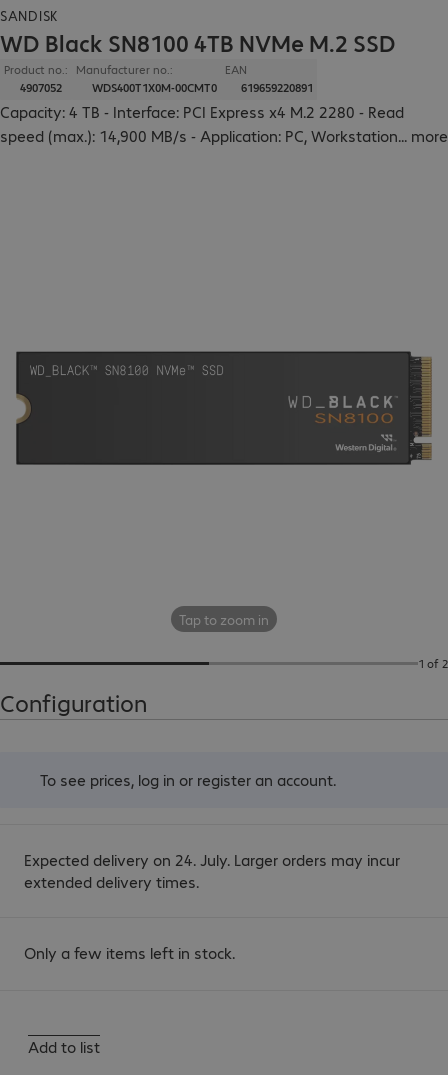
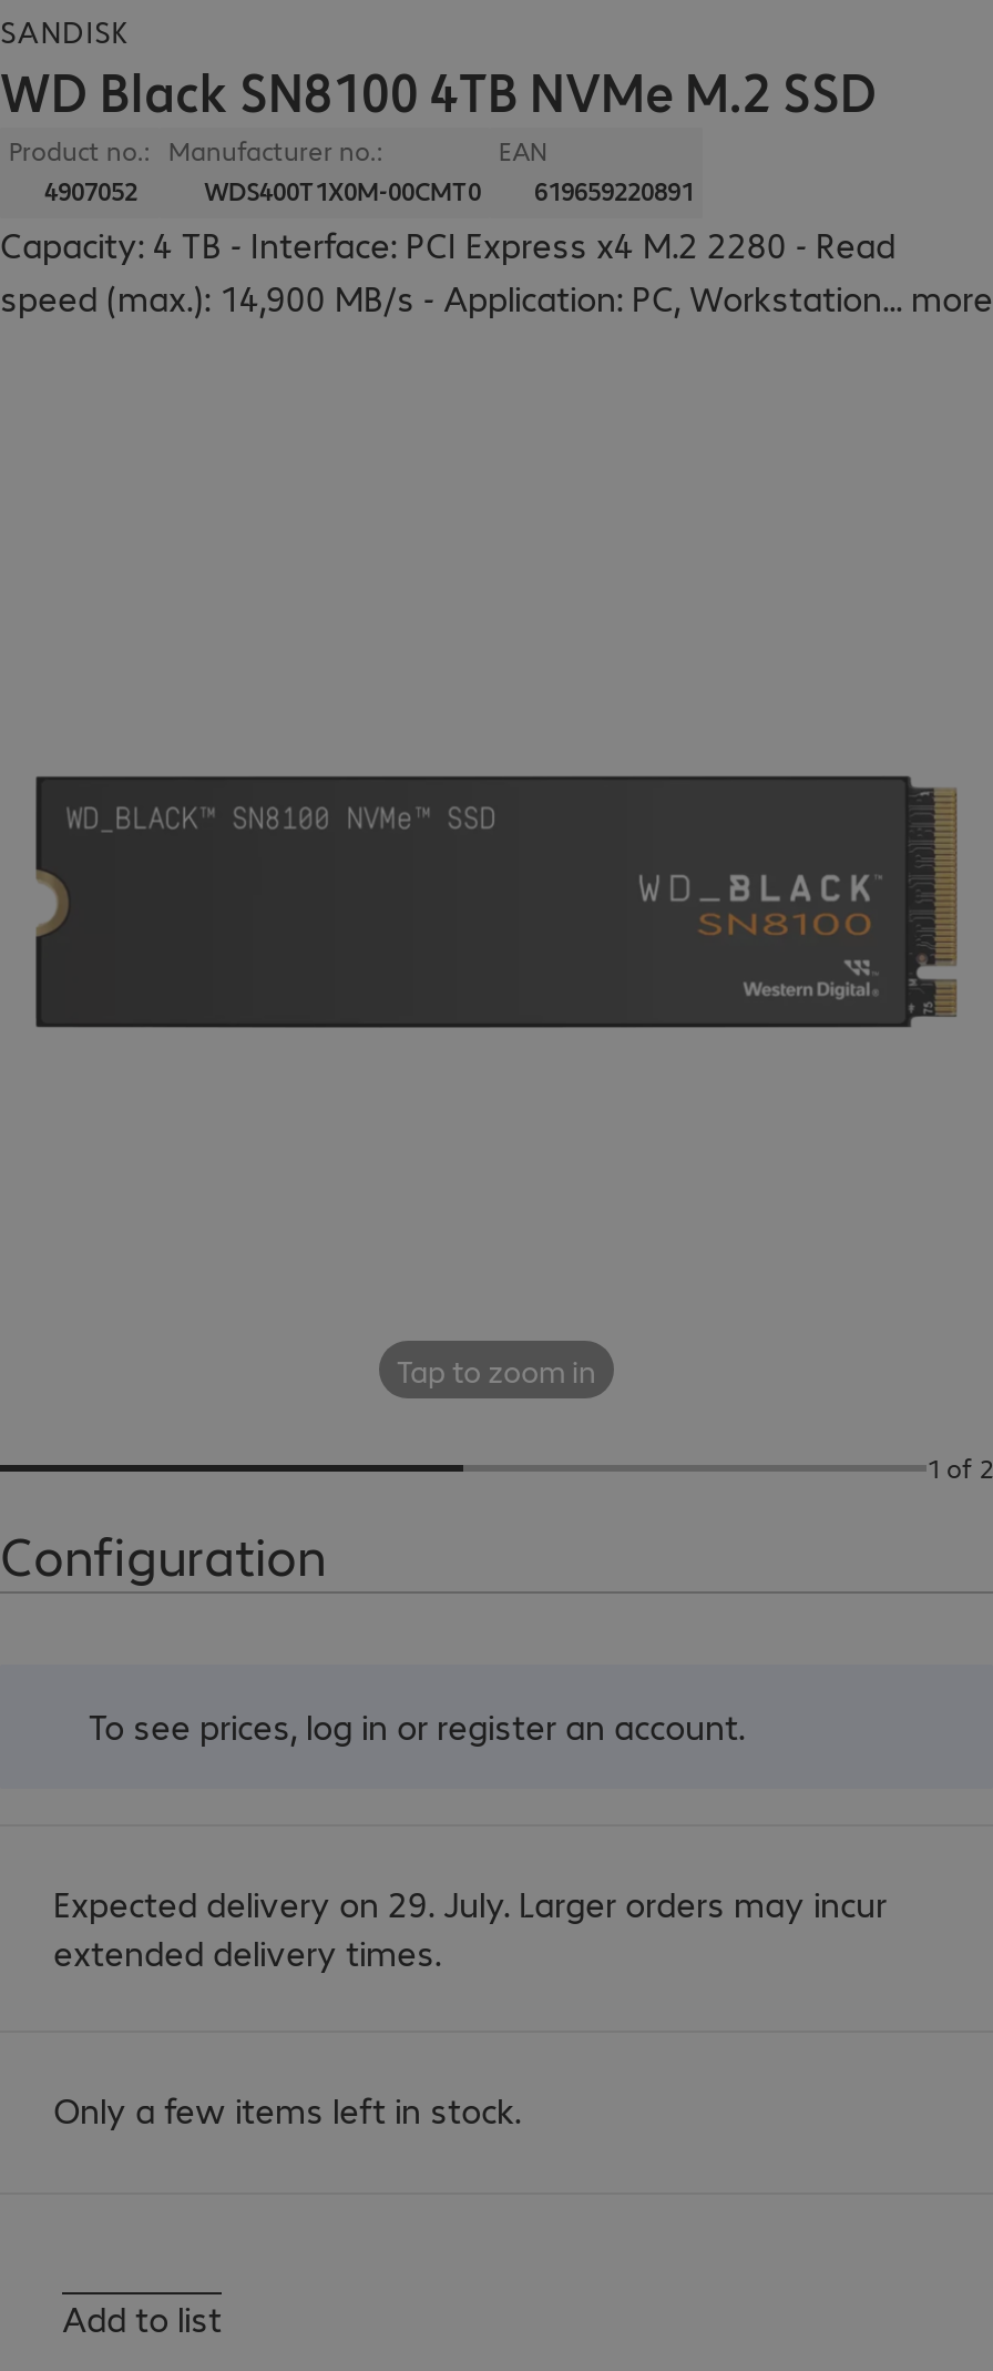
- Expected delivery on 24. July. Larger orders may incur
+ Expected delivery on 29. July. Larger orders may incur
